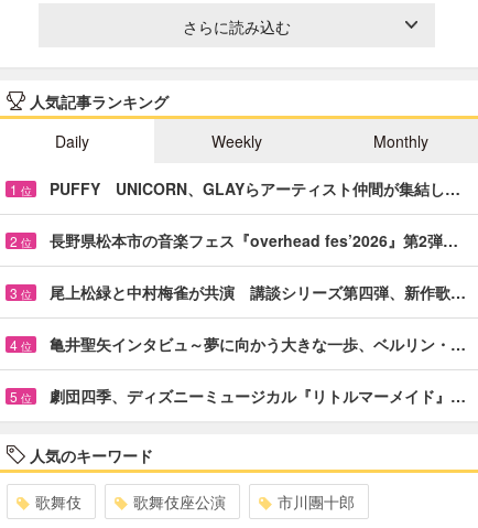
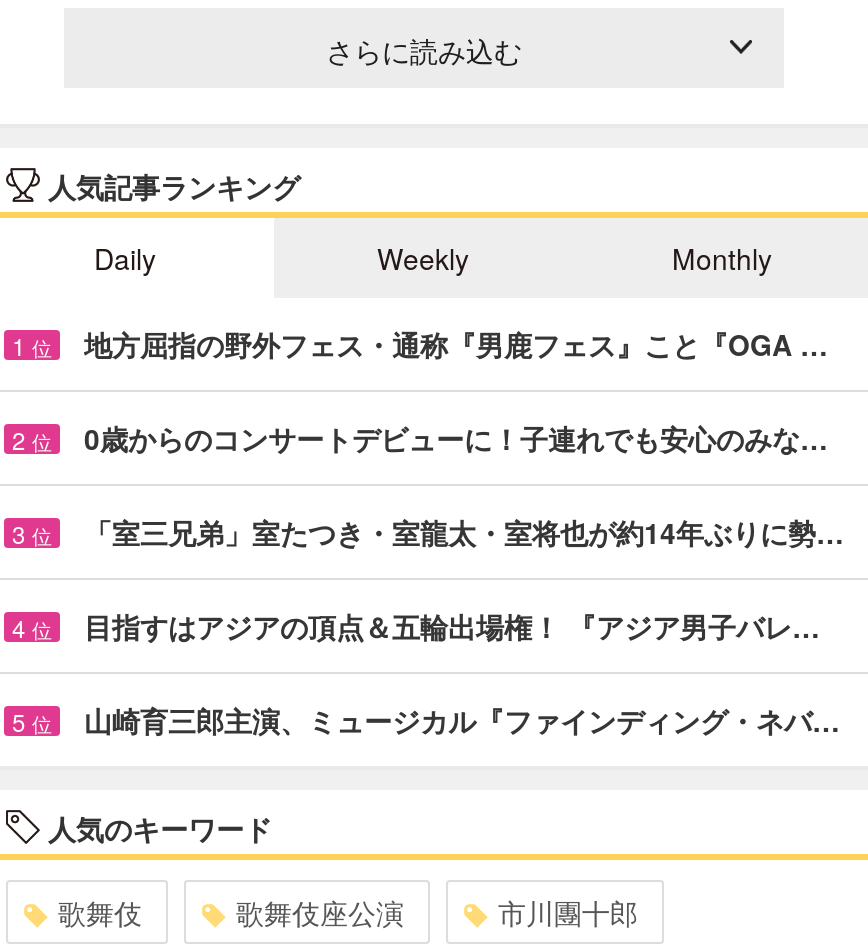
- PUFFY UNICORN、GLAYらアーティスト仲間が集結し…
+ 地方屈指の野外フェス・通称『男鹿フェス』こと『OGA …

- 長野県松本市の音楽フェス『overhead fes’2026』第2弾…
+ 0歳からのコンサートデビューに！子連れでも安心のみな…

- 尾上松緑と中村梅雀が共演 講談シリーズ第四弾、新作歌…
+ 「室三兄弟」室たつき・室龍太・室将也が約14年ぶりに勢…

- 亀井聖矢インタビュ～夢に向かう大きな一歩、ベルリン・…
+ 目指すはアジアの頂点＆五輪出場権！ 『アジア男子バレ…

- 劇団四季、ディズニーミュージカル『リトルマーメイド』…
+ 山崎育三郎主演、ミュージカル『ファインディング・ネバ…
